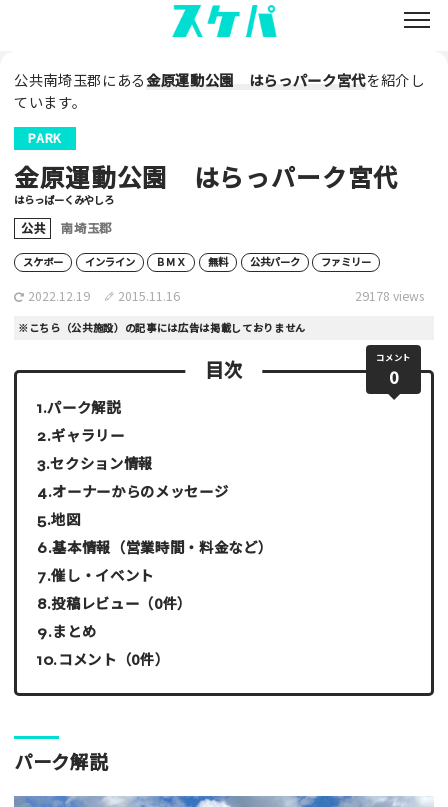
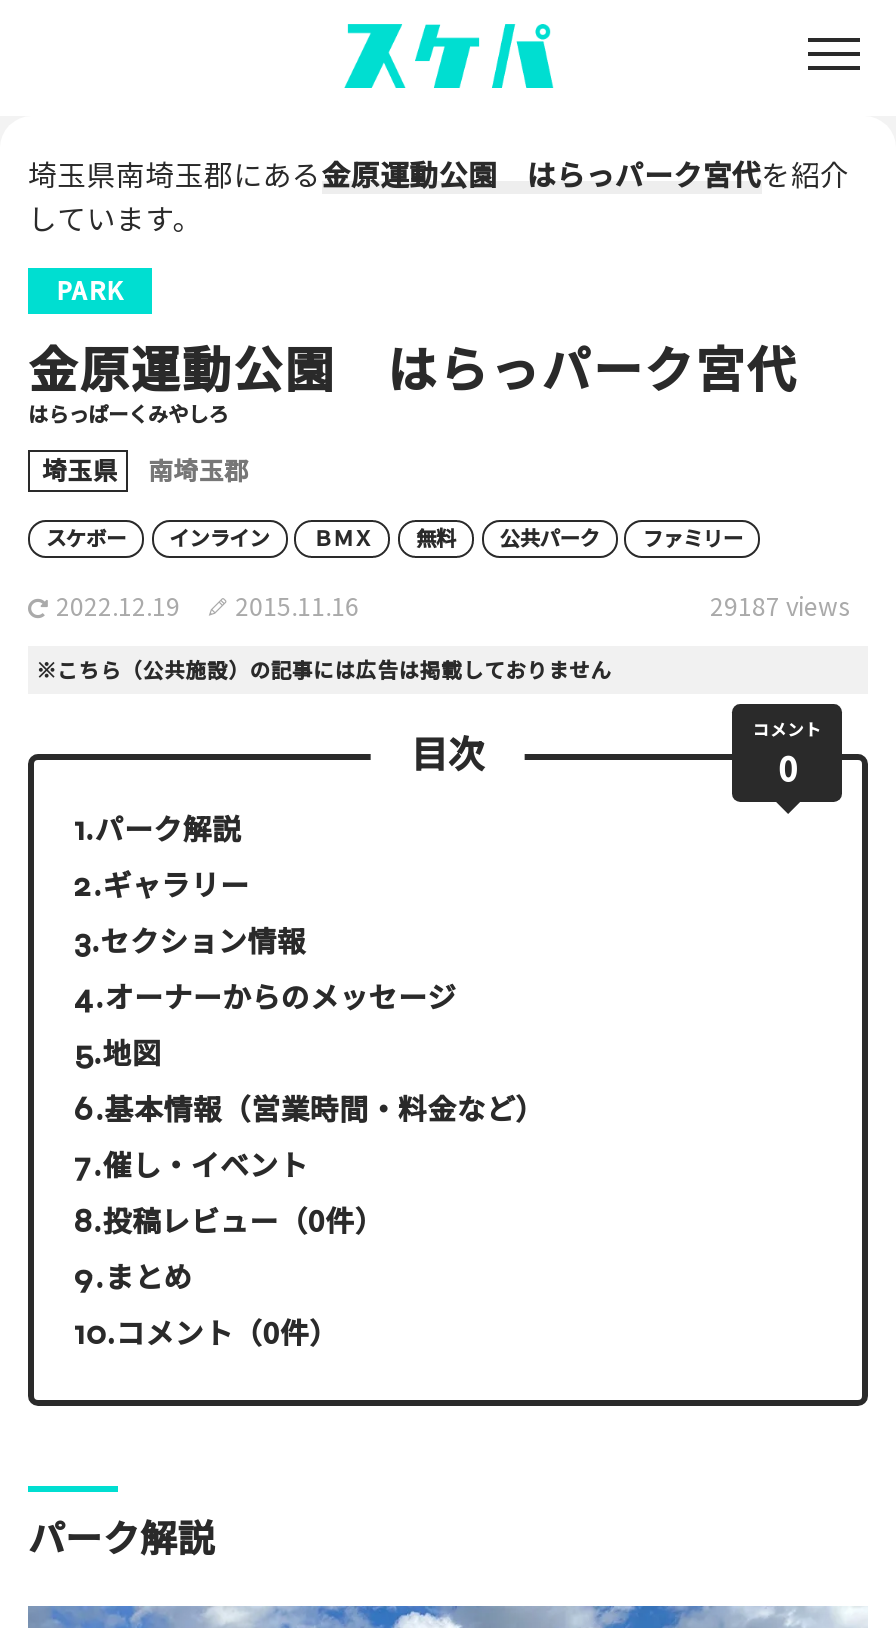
- 公共南埼玉郡にある金原運動公園 はらっパーク宮代を紹介し
- ています。
+ 埼玉県南埼玉郡にある金原運動公園 はらっパーク宮代を紹介
+ しています。

- 公共
+ 埼玉県

- 29178 views
+ 29187 views
